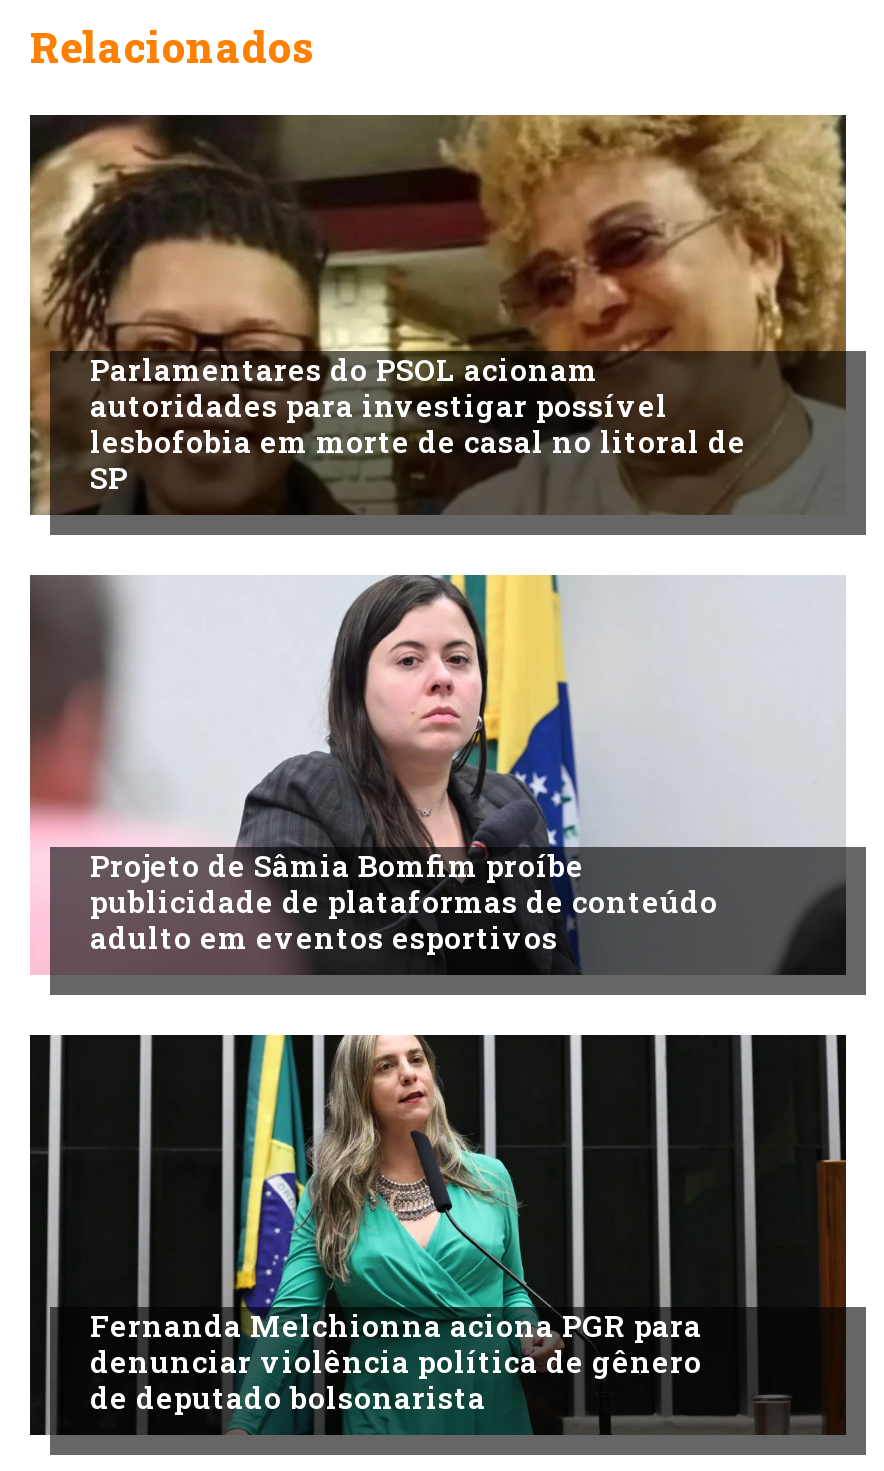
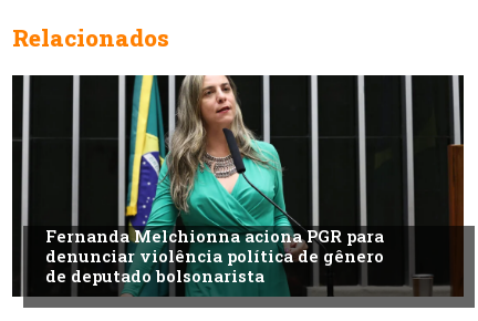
- [image]
- Parlamentares do PSOL acionam
- autoridades para investigar possível
- lesbofobia em morte de casal no litoral de
- SP

- [image]
- Projeto de Sâmia Bomfim proíbe
- publicidade de plataformas de conteúdo
- adulto em eventos esportivos
